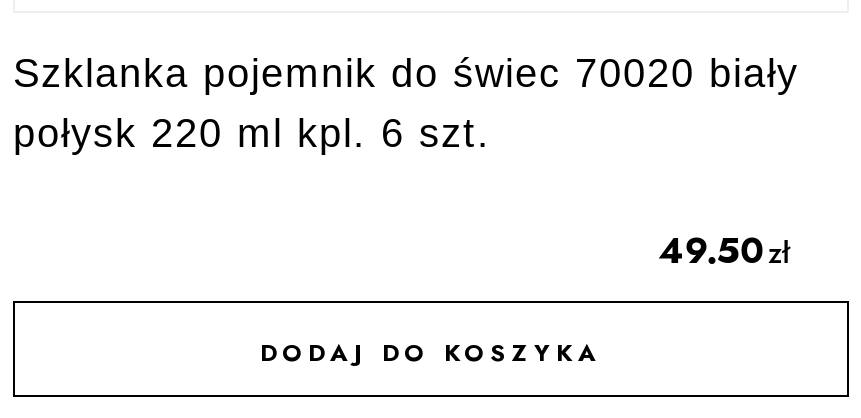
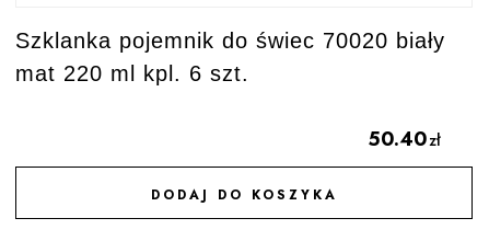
- połysk 220 ml kpl. 6 szt.
+ mat 220 ml kpl. 6 szt.

- 49.50 zł
+ 50.40 zł
